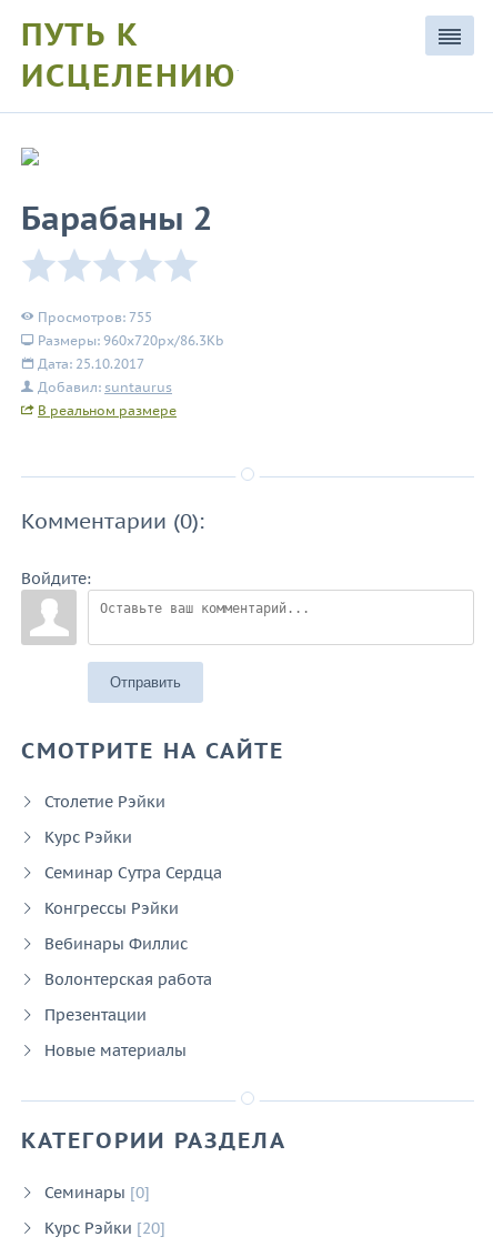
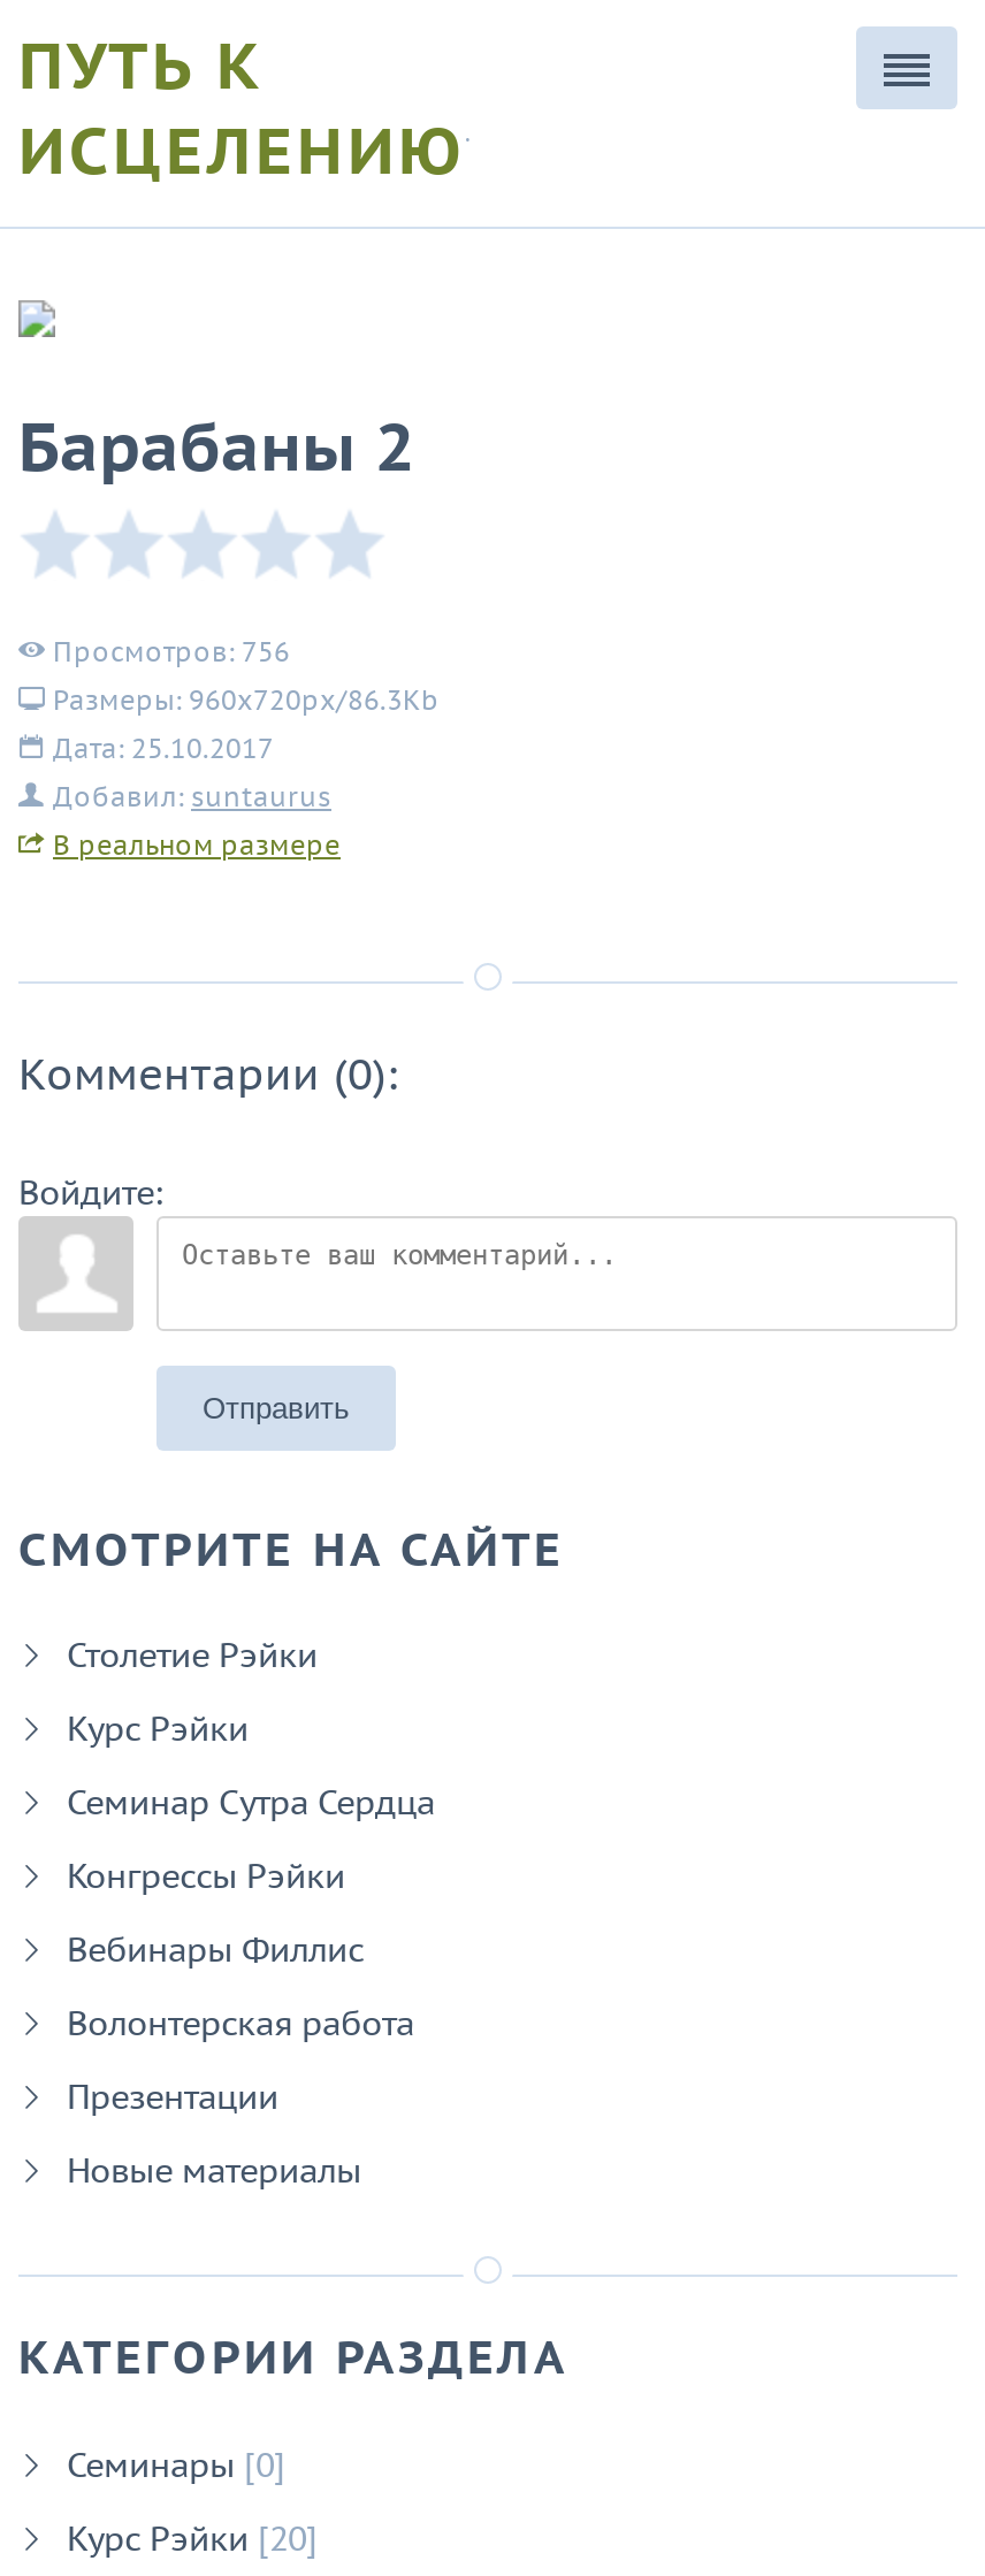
- Просмотров: 755
+ Просмотров: 756
